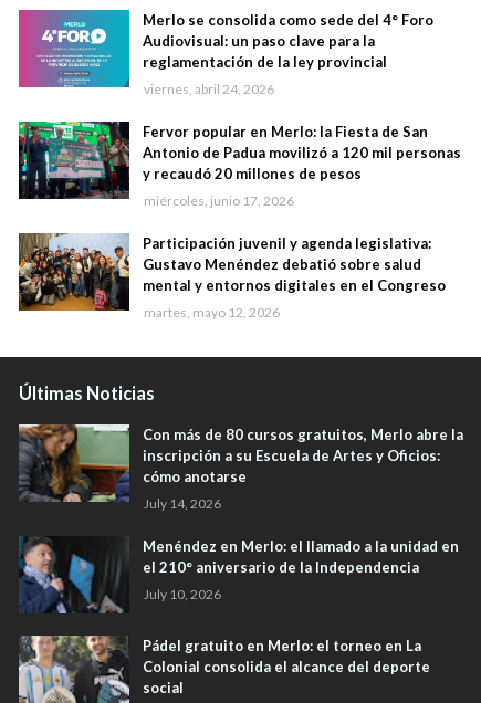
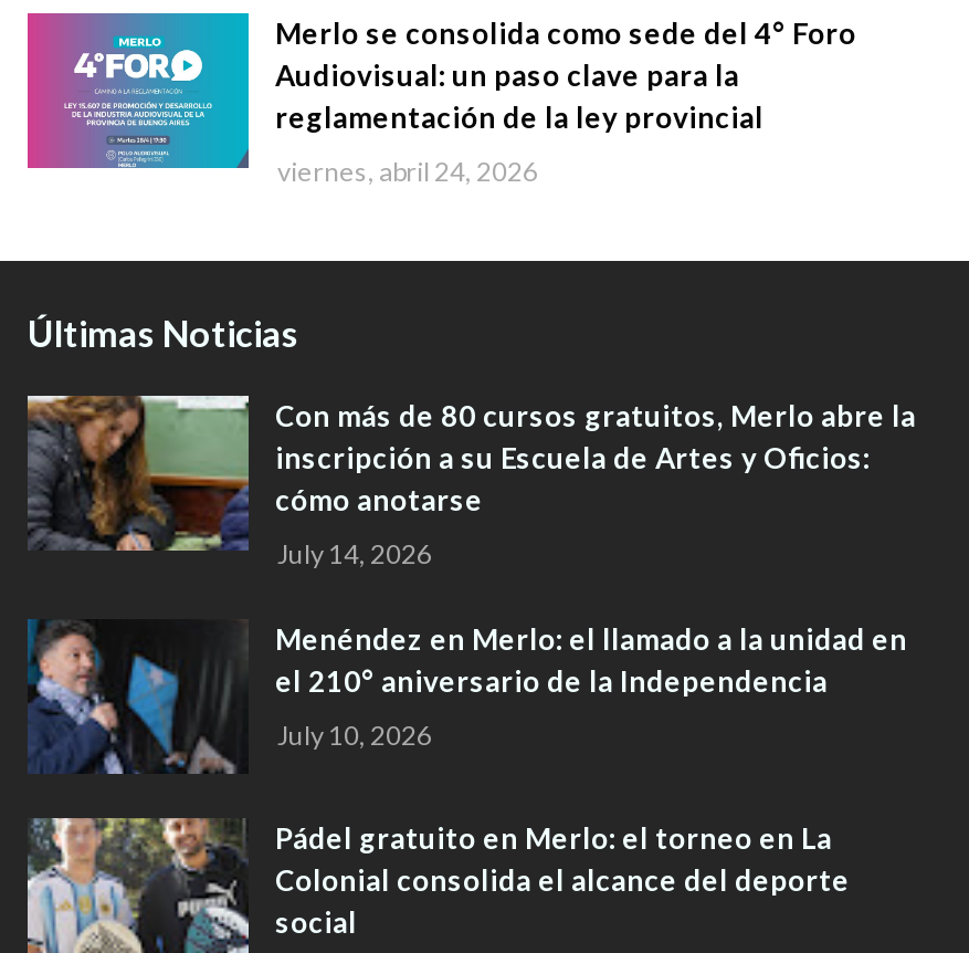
- [image]
- Fervor popular en Merlo: la Fiesta de San
- Antonio de Padua movilizó a 120 mil personas
- y recaudó 20 millones de pesos
- miércoles, junio 17, 2026
- Participación juvenil y agenda legislativa:
- Gustavo Menéndez debatió sobre salud
- mental y entornos digitales en el Congreso
- martes, mayo 12, 2026

- [image]
